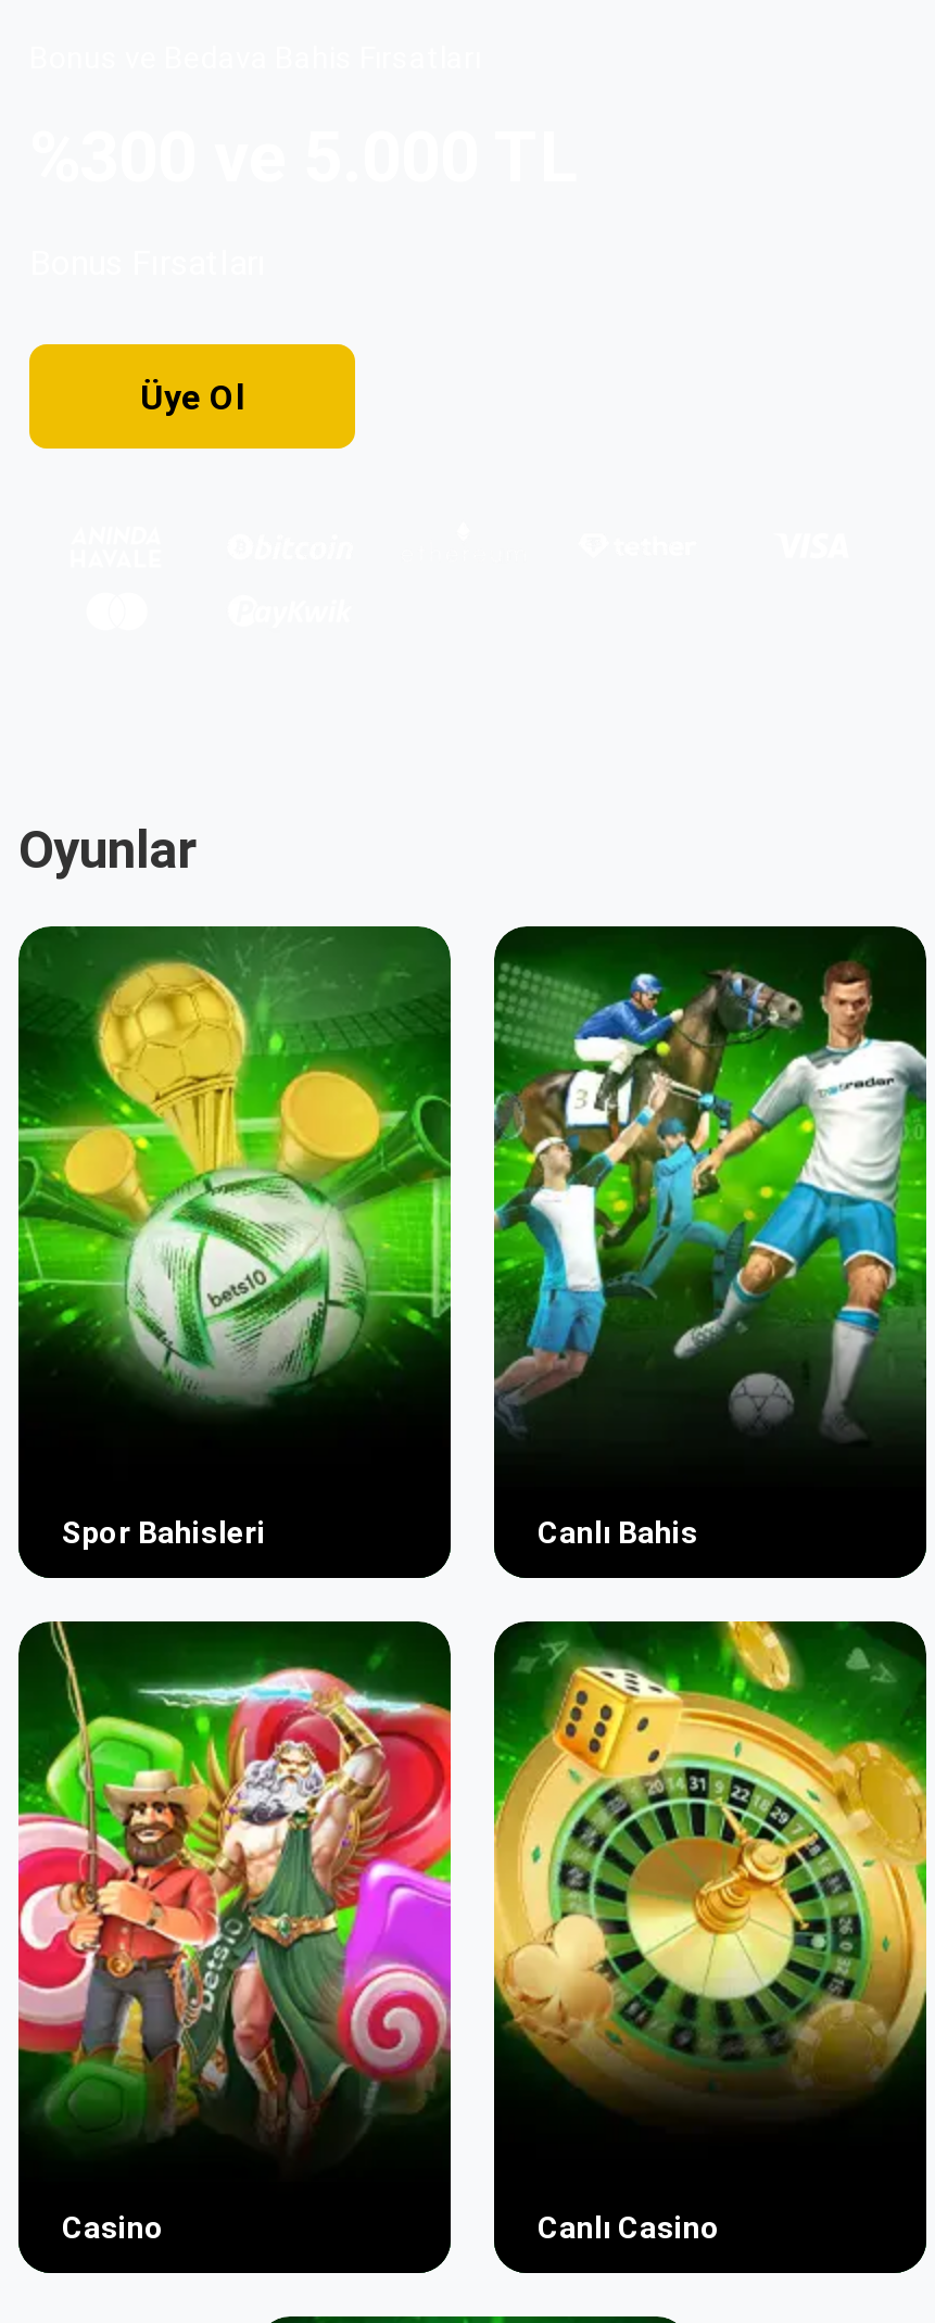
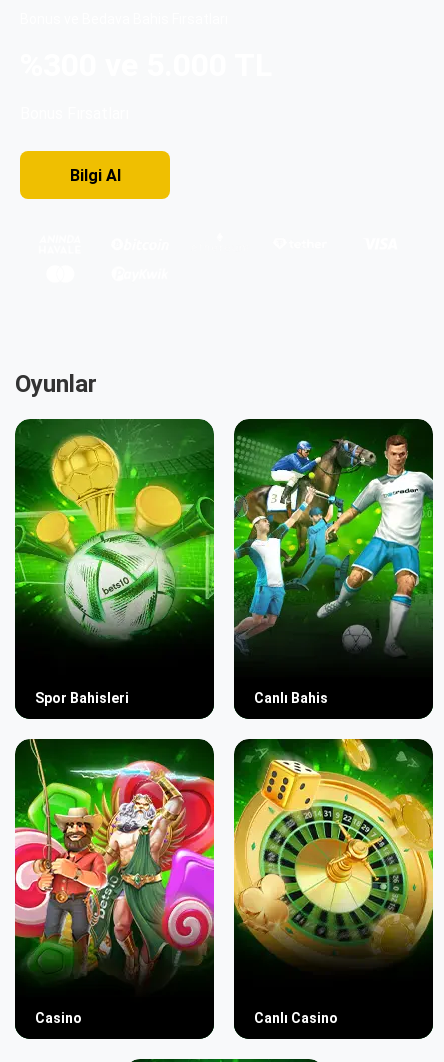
- Üye Ol
+ Bilgi AI
